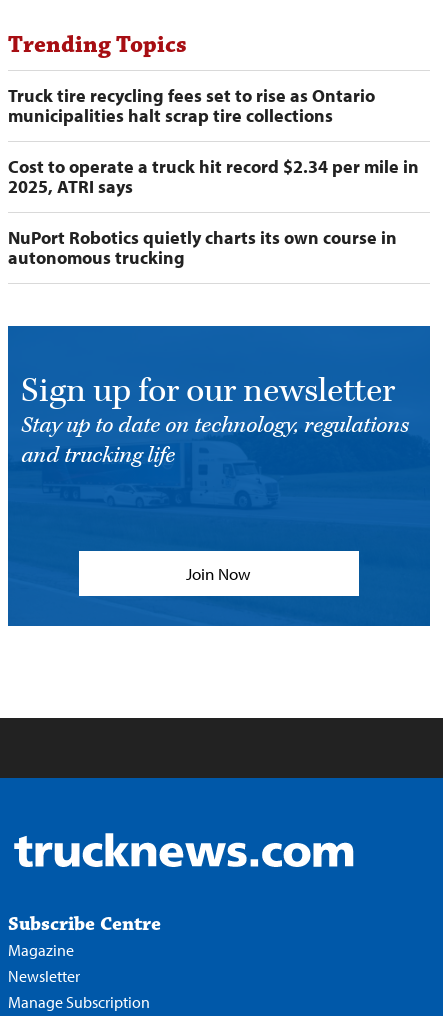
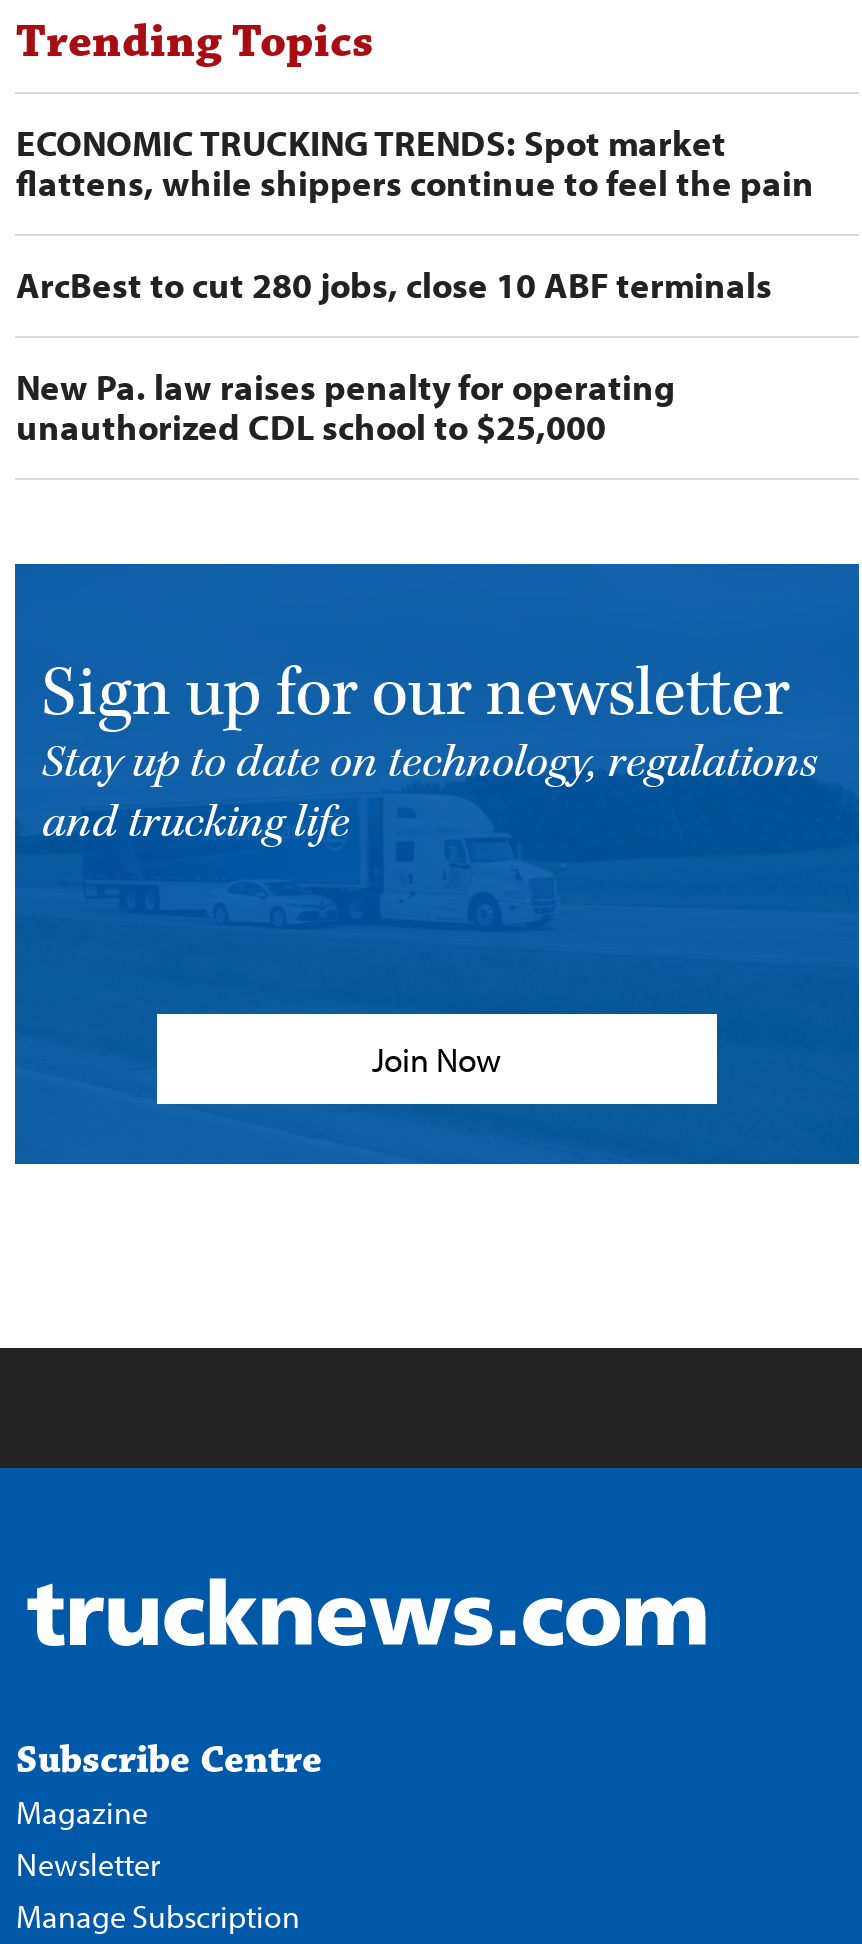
- Truck tire recycling fees set to rise as Ontario
- municipalities halt scrap tire collections
+ ECONOMIC TRUCKING TRENDS: Spot market
+ flattens, while shippers continue to feel the pain

- Cost to operate a truck hit record $2.34 per mile in
- 2025, ATRI says
+ ArcBest to cut 280 jobs, close 10 ABF terminals

- NuPort Robotics quietly charts its own course in
- autonomous trucking
+ New Pa. law raises penalty for operating
+ unauthorized CDL school to $25,000
